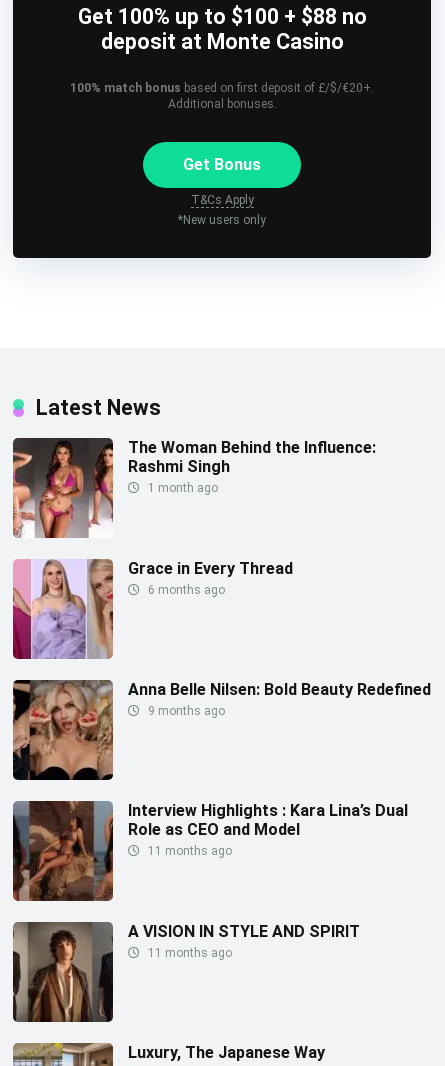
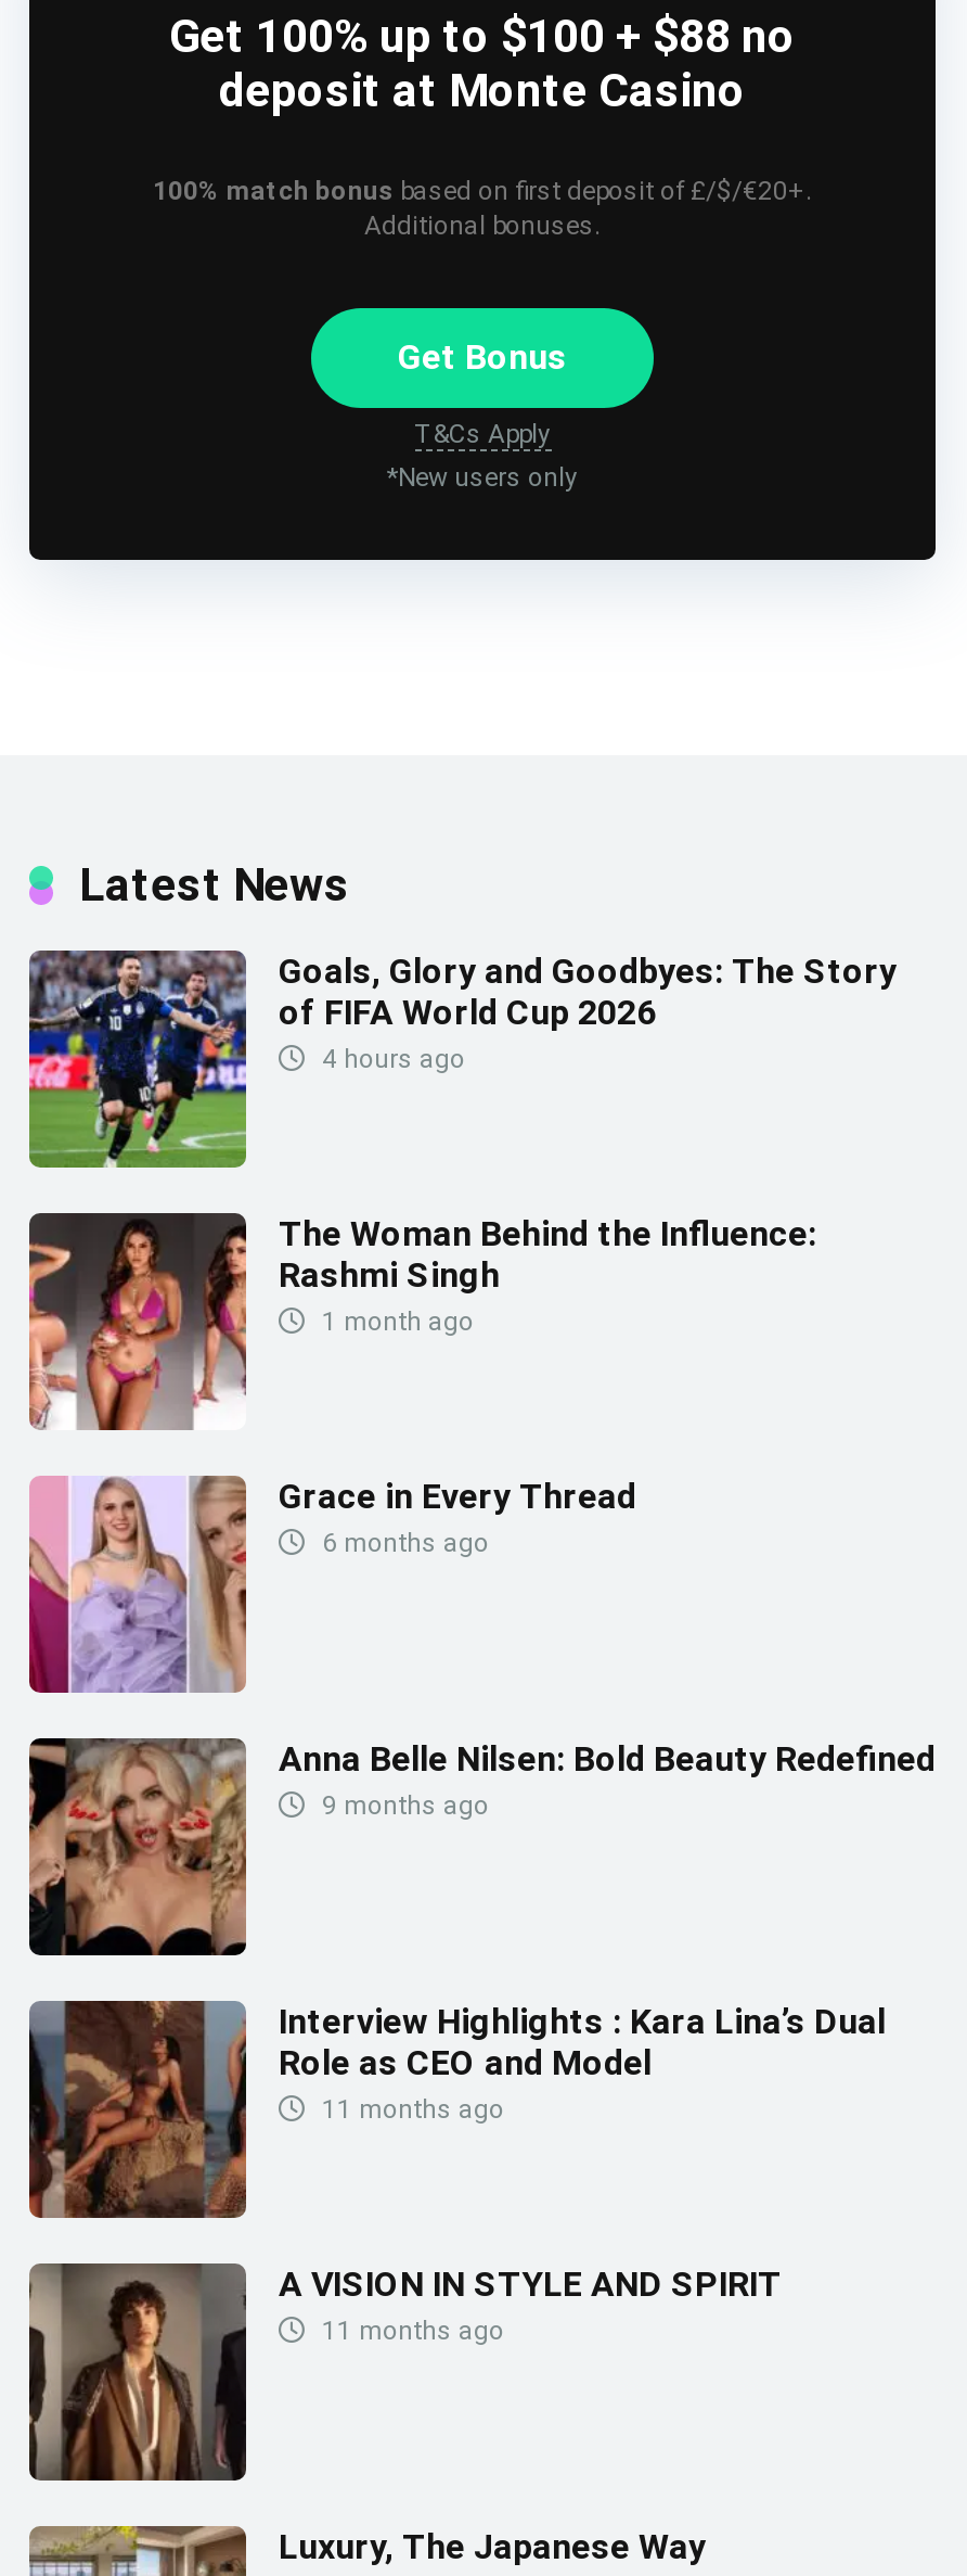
+ [image]
+ Goals, Glory and Goodbyes: The Story
+ of FIFA World Cup 2026
+ 4 hours ago
